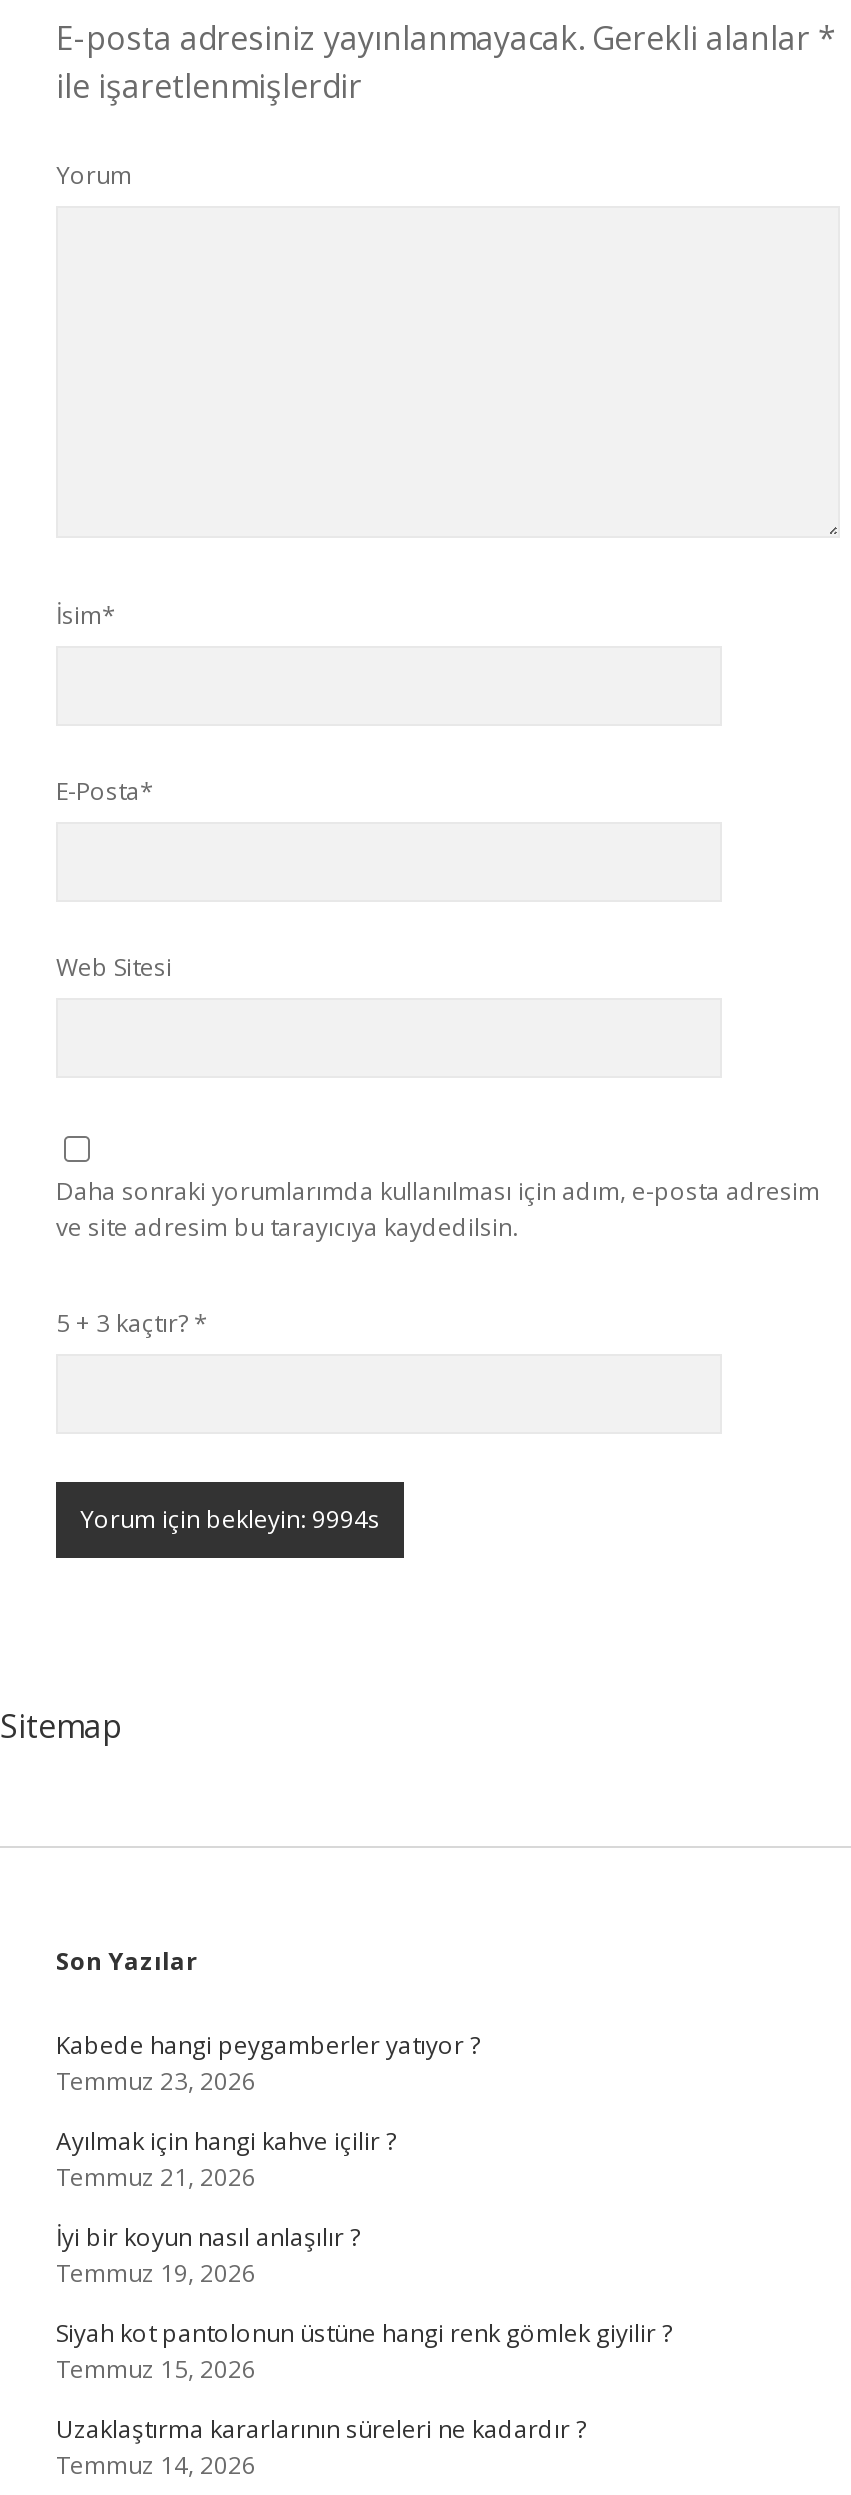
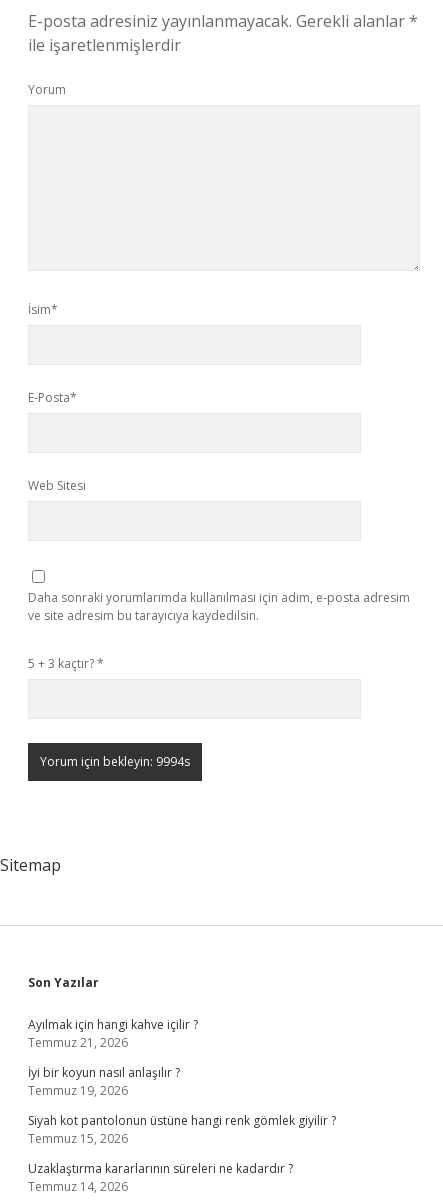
- Kabede hangi peygamberler yatıyor ?
- Temmuz 23, 2026
